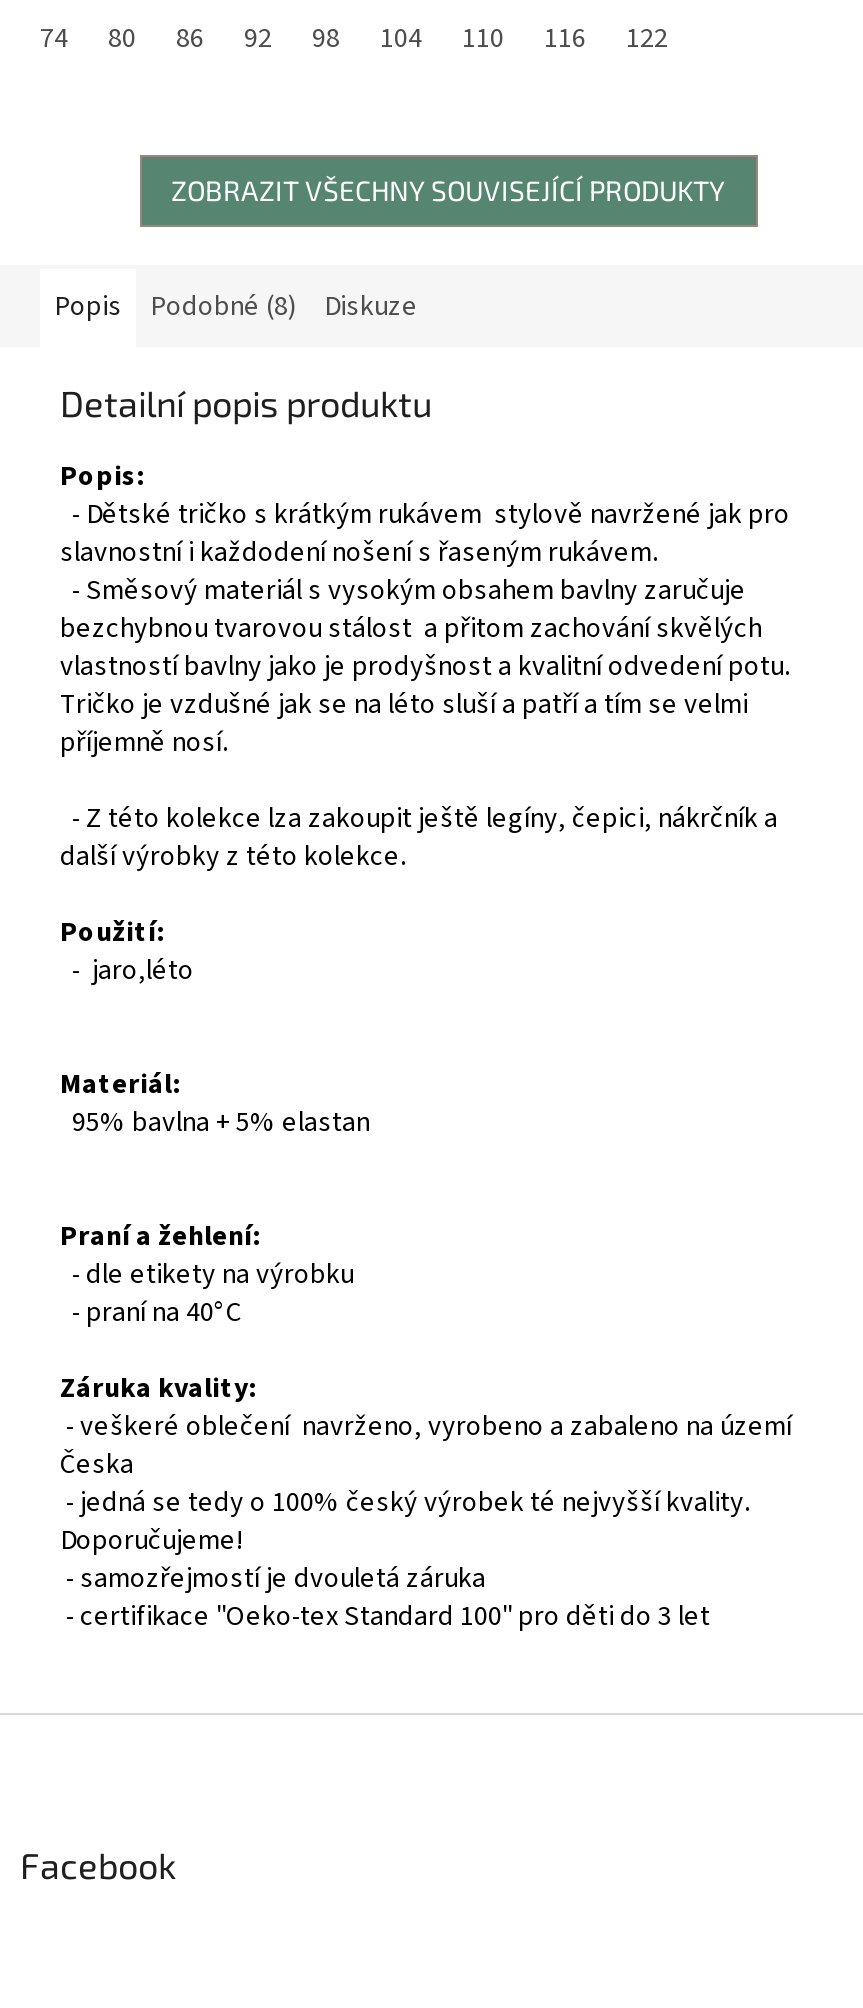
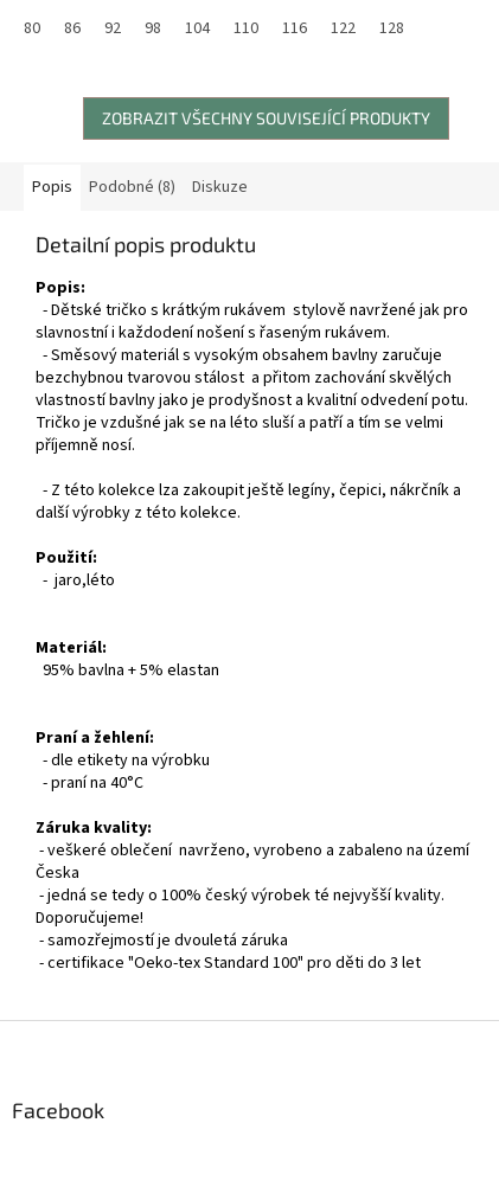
- 74

+ 128
